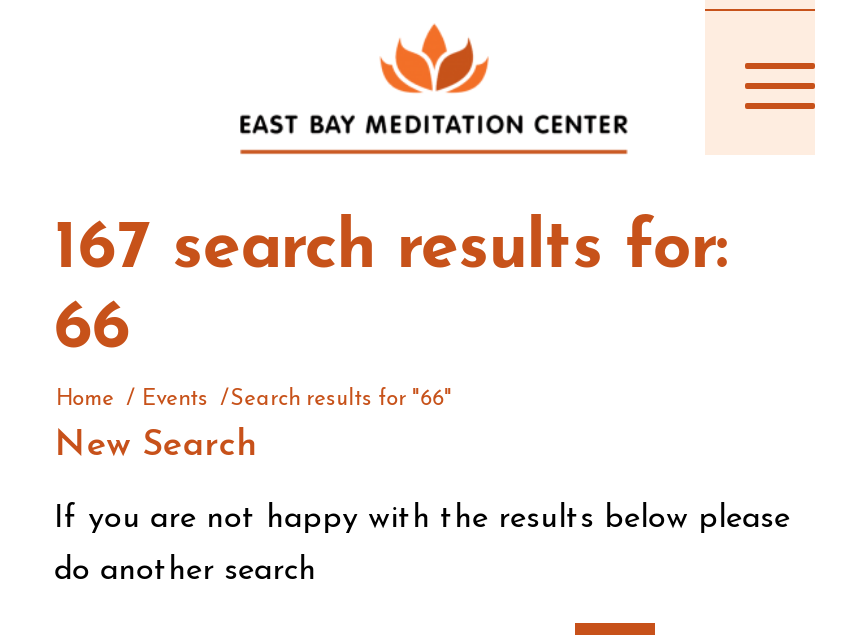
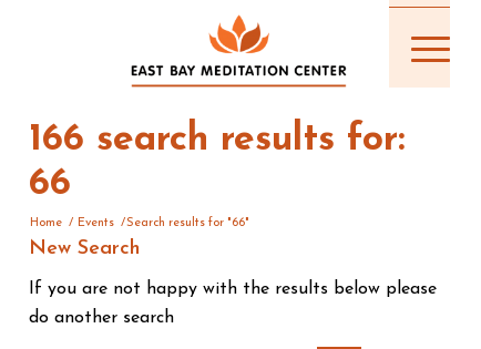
- 167 search results for:
+ 166 search results for:
